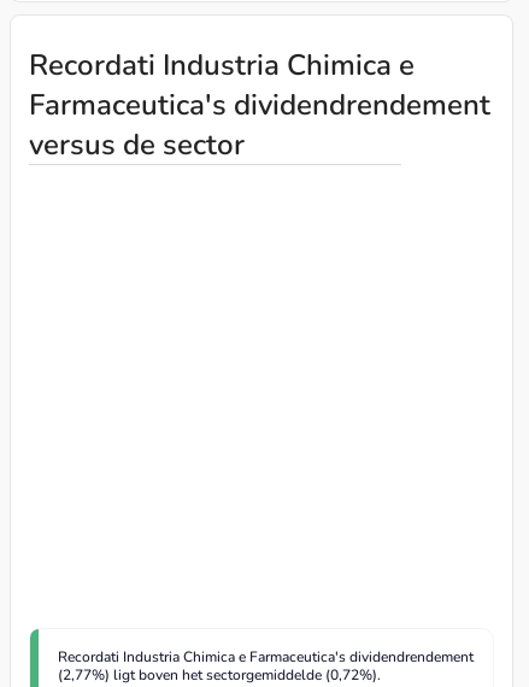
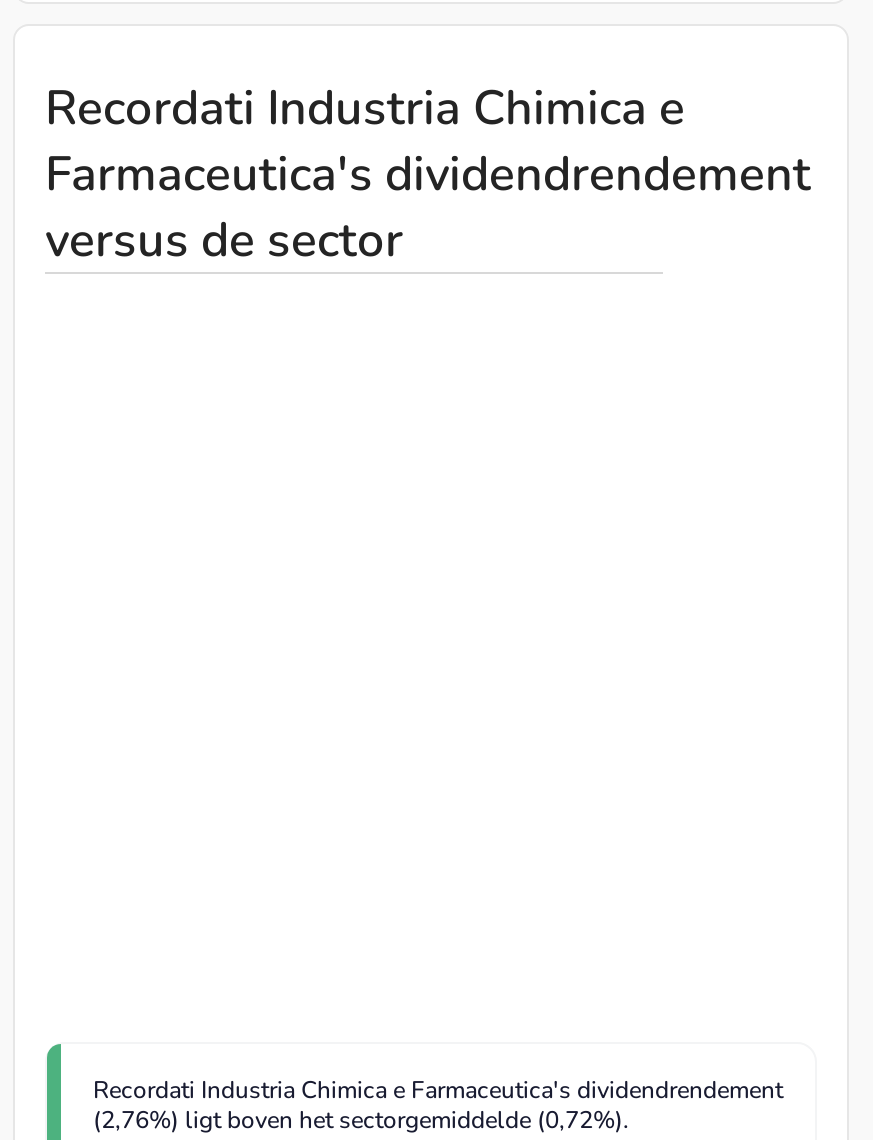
- (2,77%) ligt boven het sectorgemiddelde (0,72%).
+ (2,76%) ligt boven het sectorgemiddelde (0,72%).
